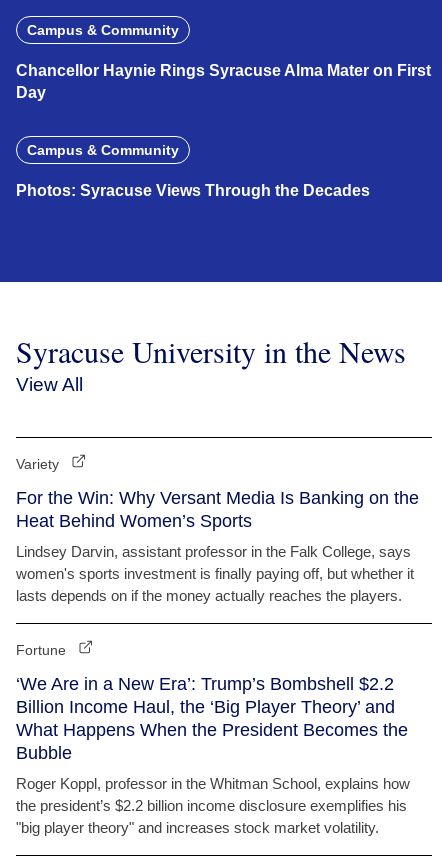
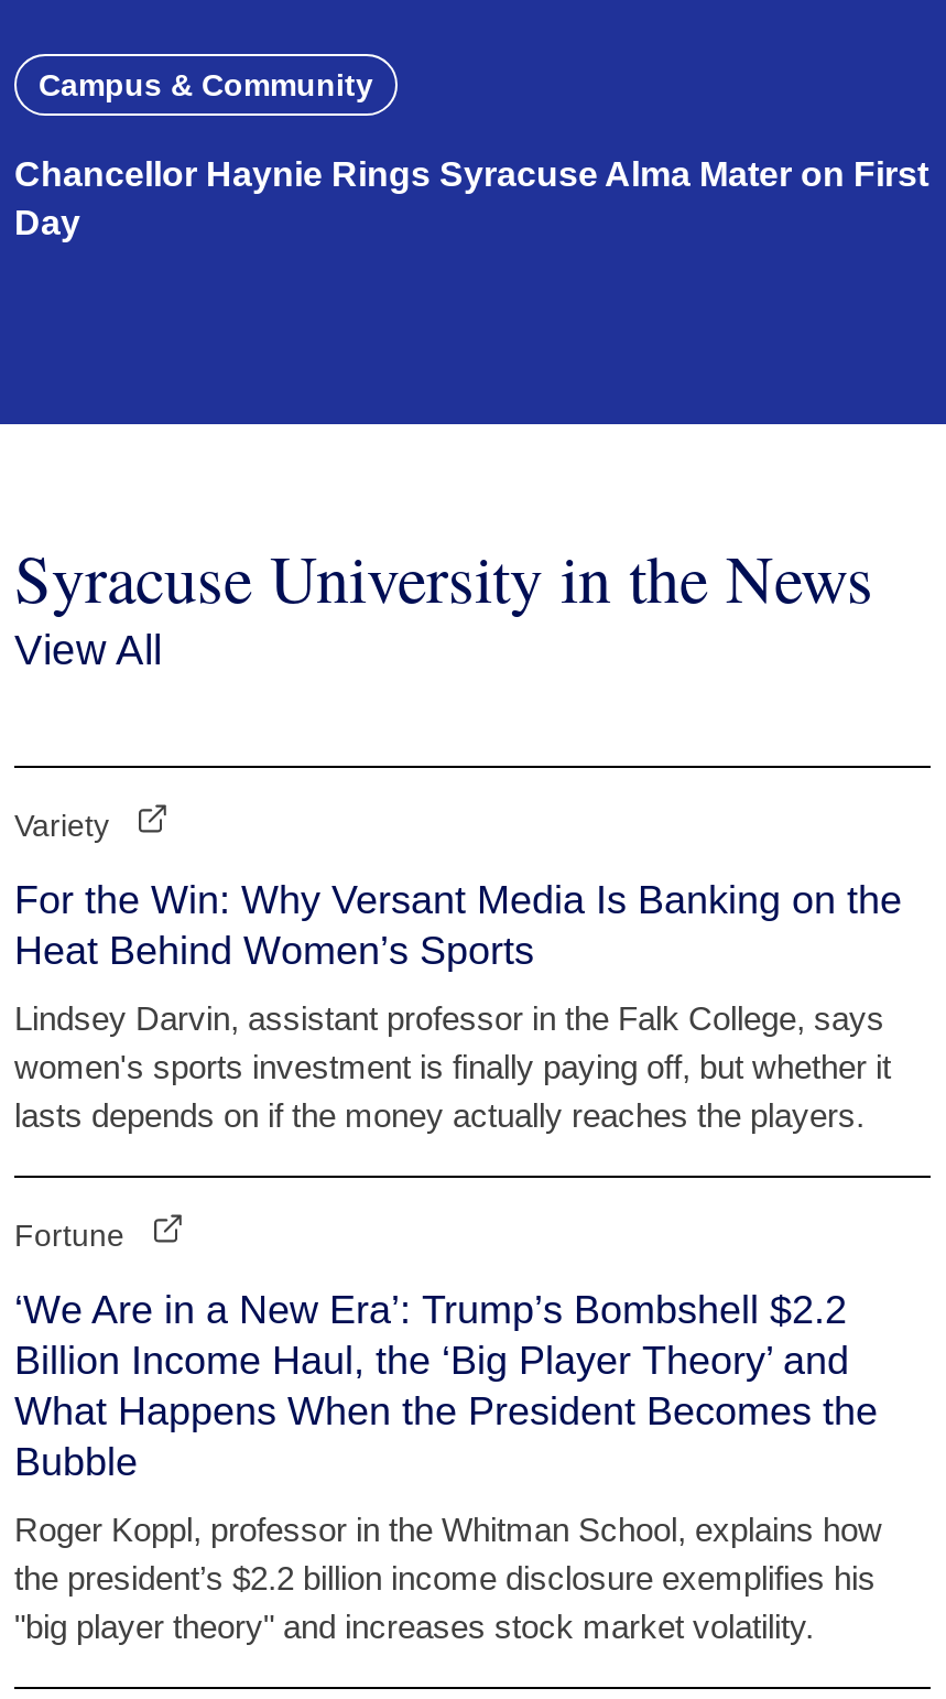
- Campus & Community
- Photos: Syracuse Views Through the Decades
